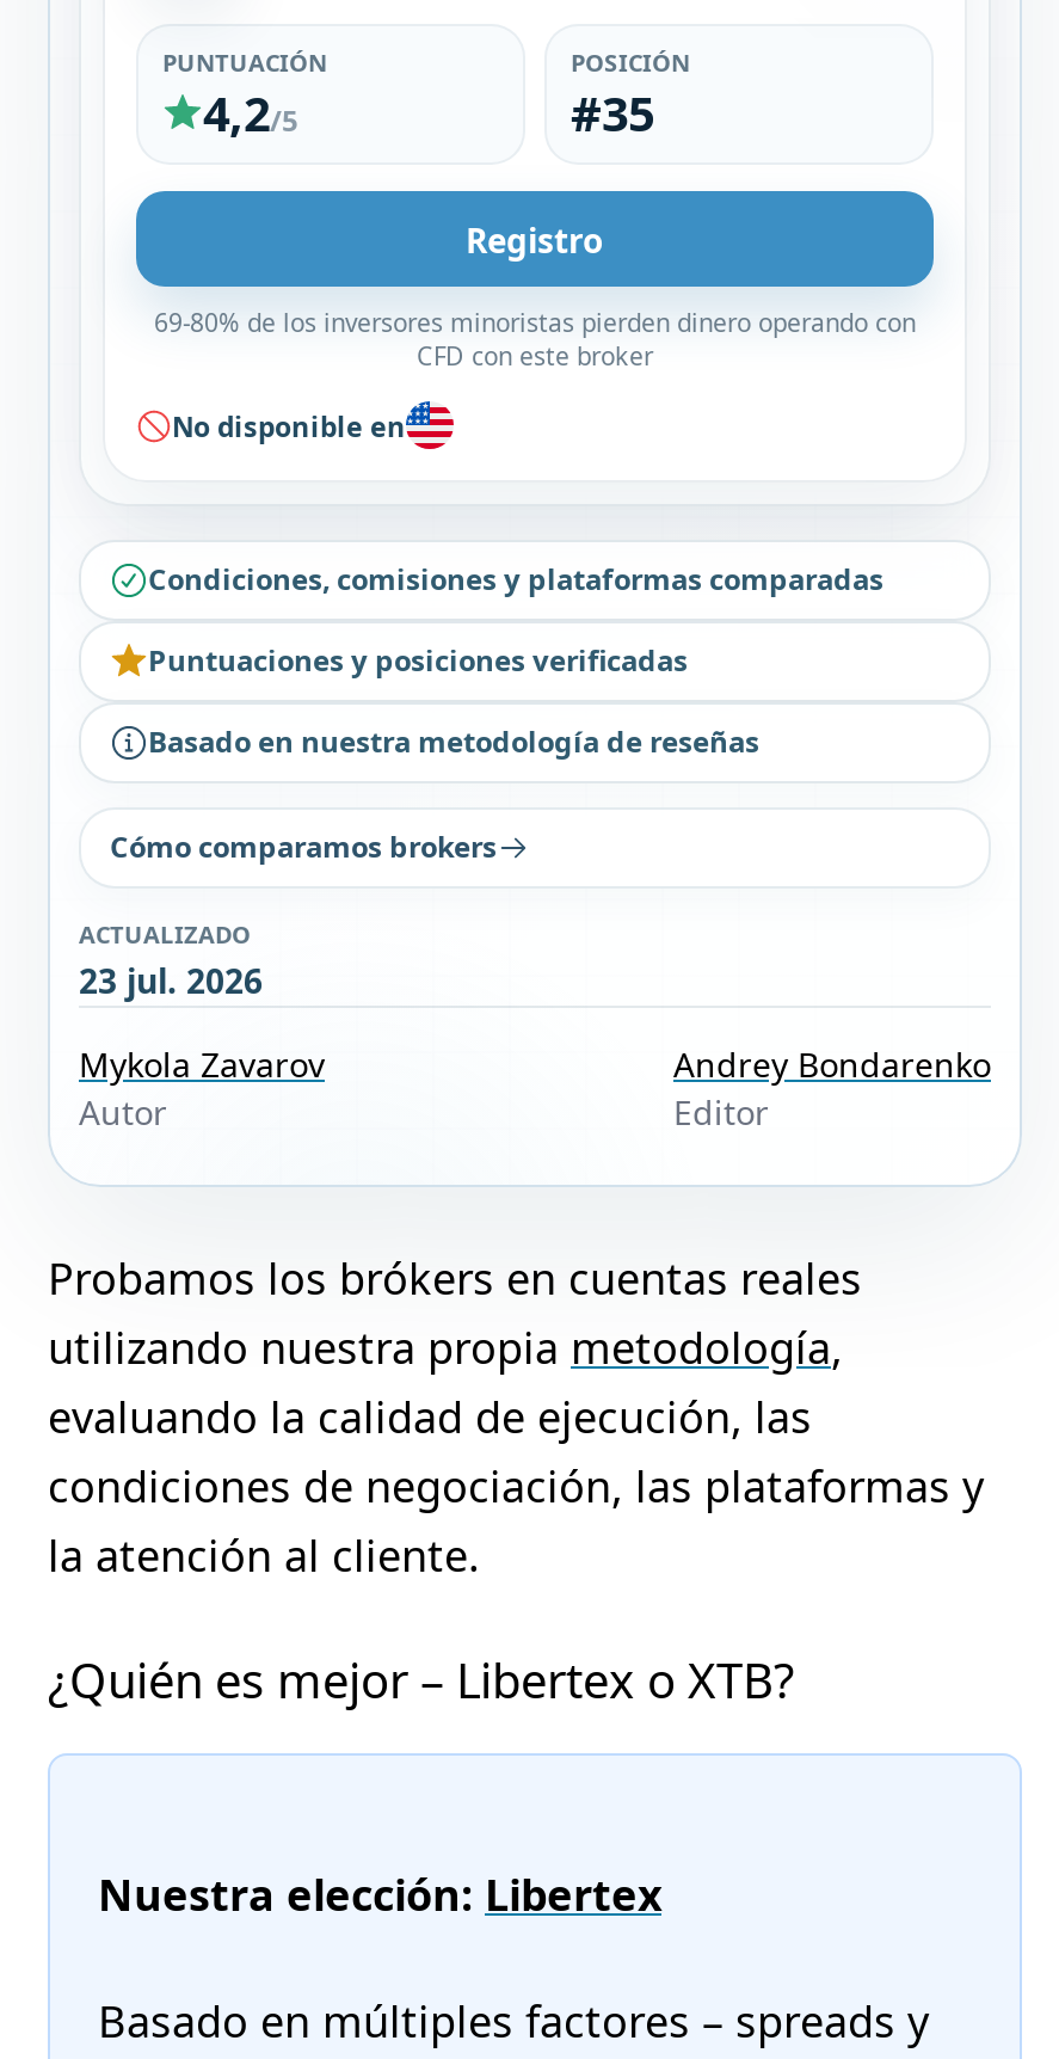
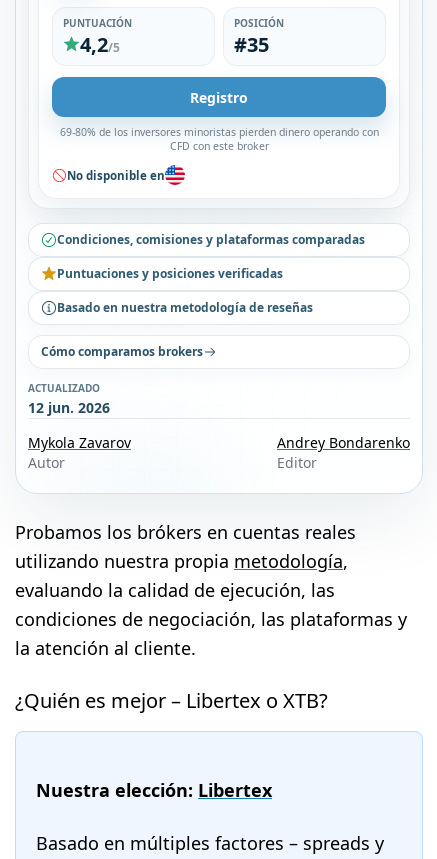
- 23 jul. 2026
+ 12 jun. 2026
